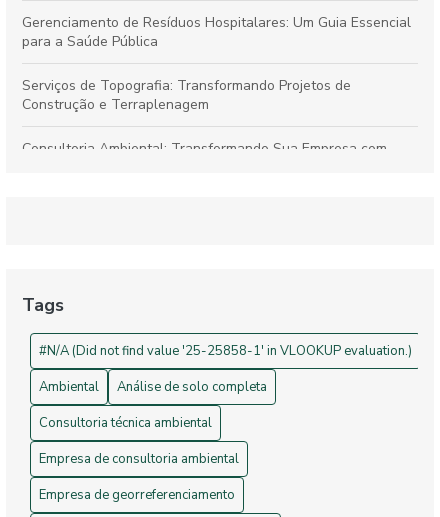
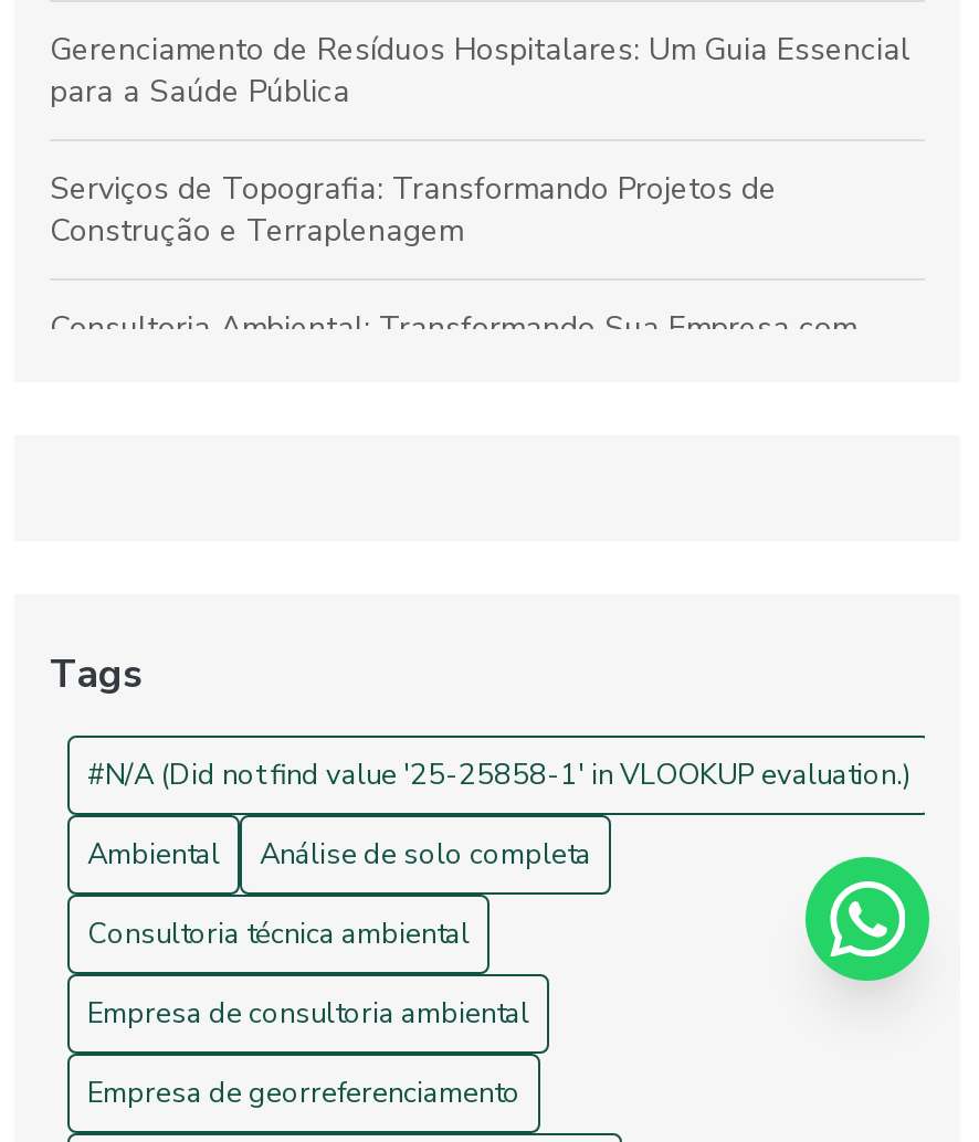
+ [image]
